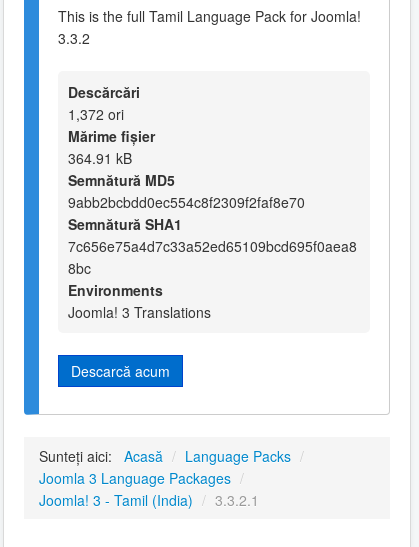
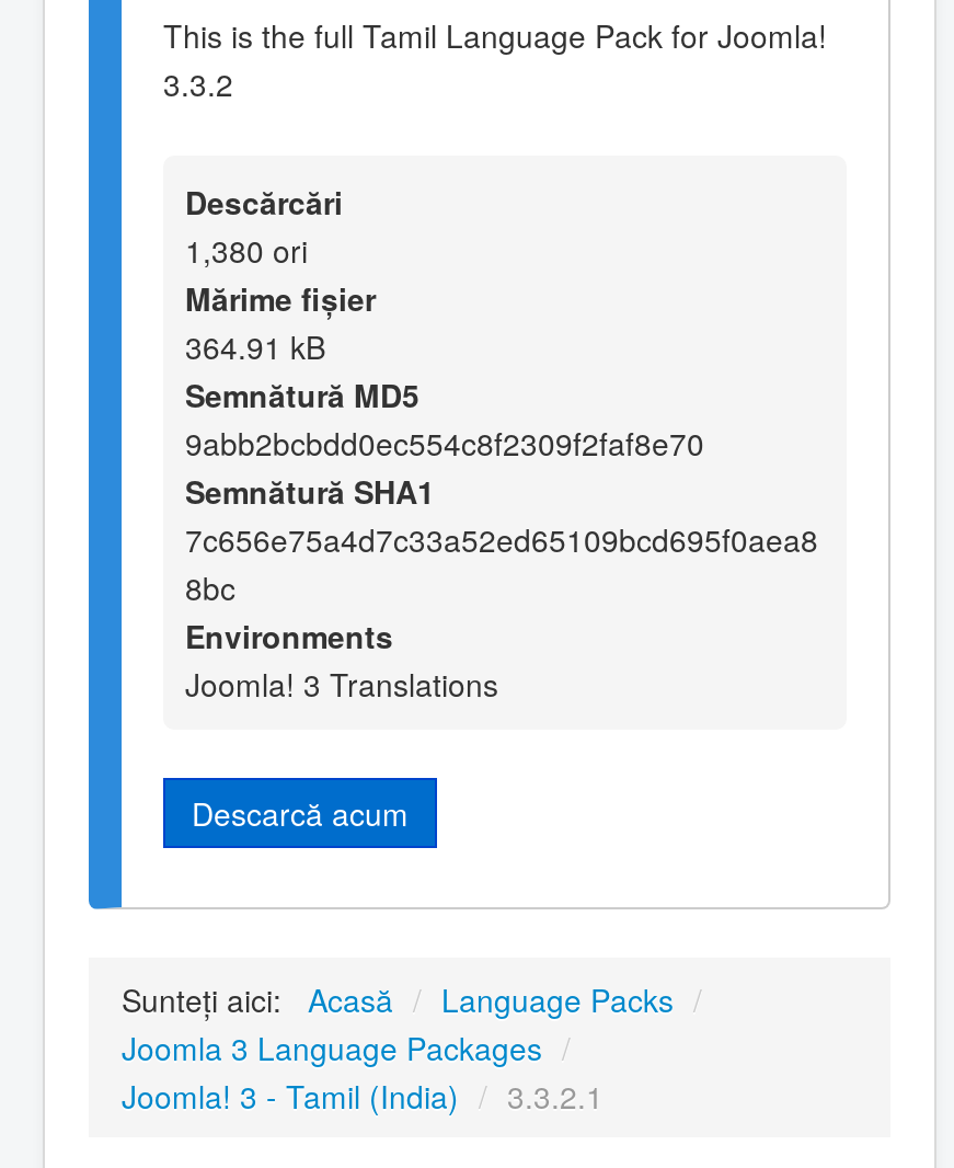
- 1,372 ori
+ 1,380 ori
